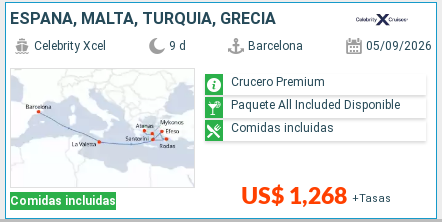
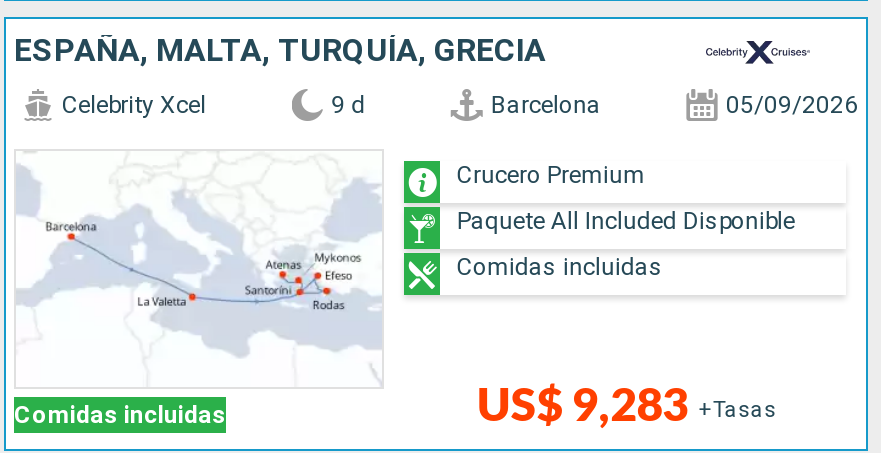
- US$ 1,268 +Tasas
+ US$ 9,283 +Tasas
